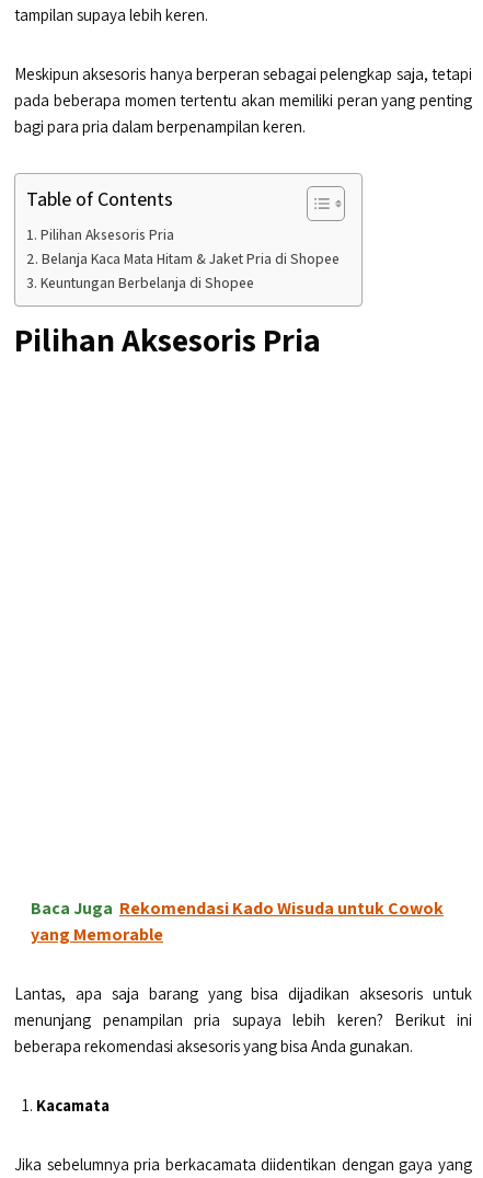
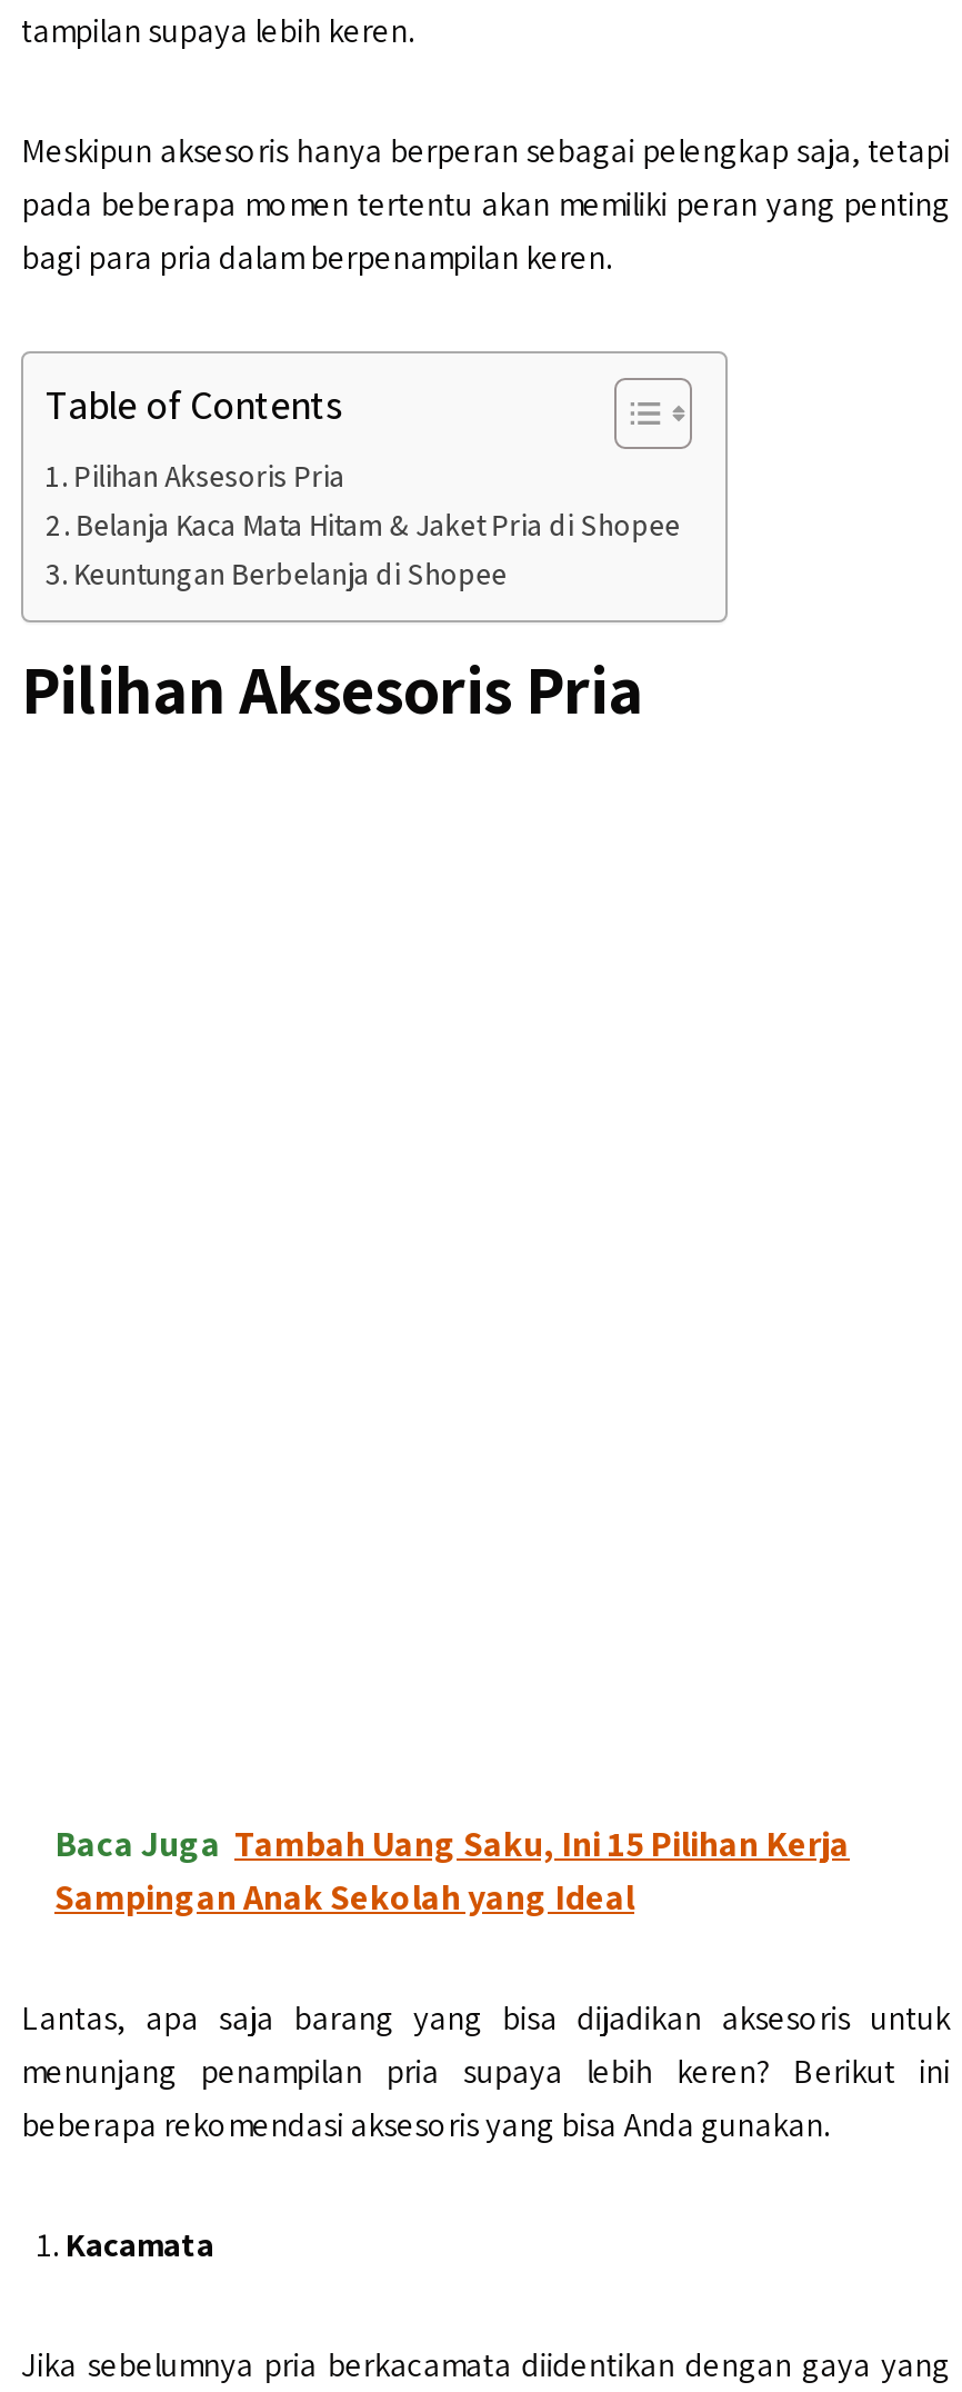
- Baca Juga Rekomendasi Kado Wisuda untuk Cowok
- yang Memorable
+ Baca Juga Tambah Uang Saku, Ini 15 Pilihan Kerja
+ Sampingan Anak Sekolah yang Ideal
